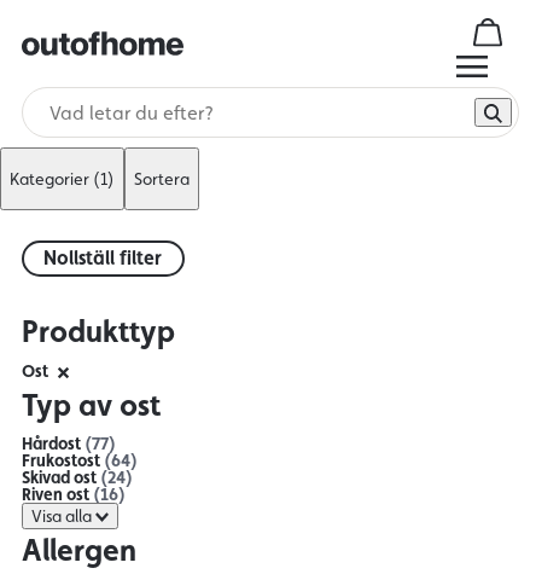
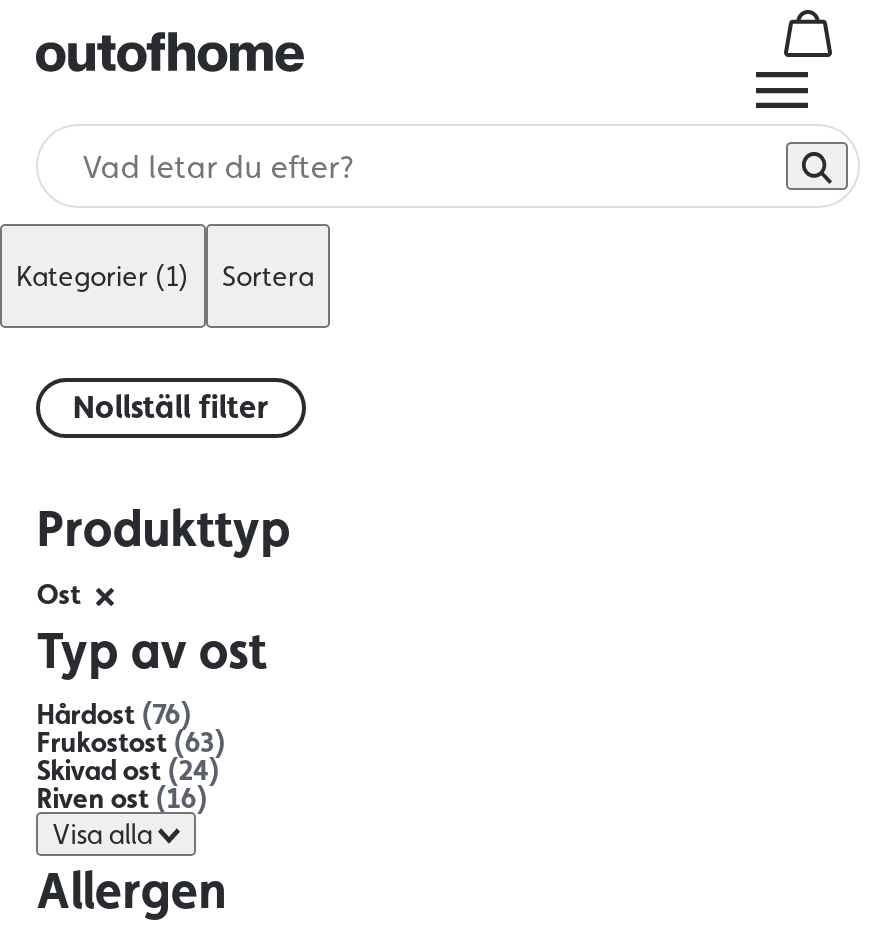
- Hårdost (77)
+ Hårdost (76)

- Frukostost(64)
+ Frukostost(63)
